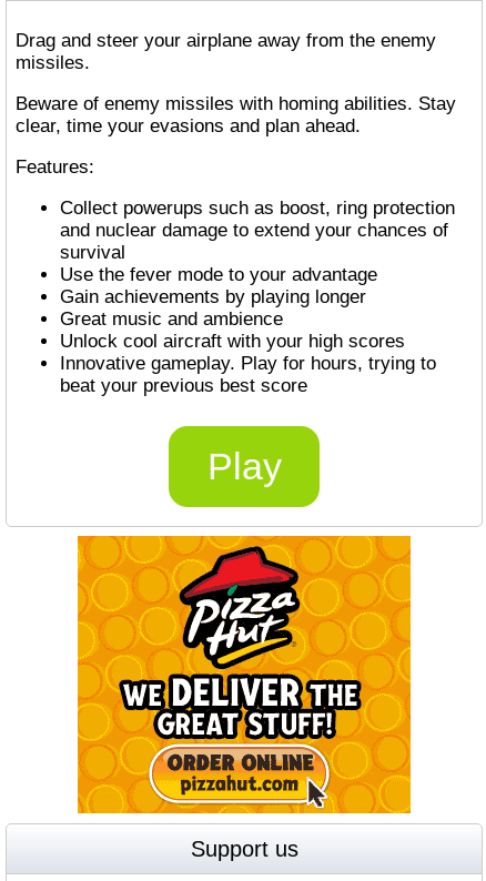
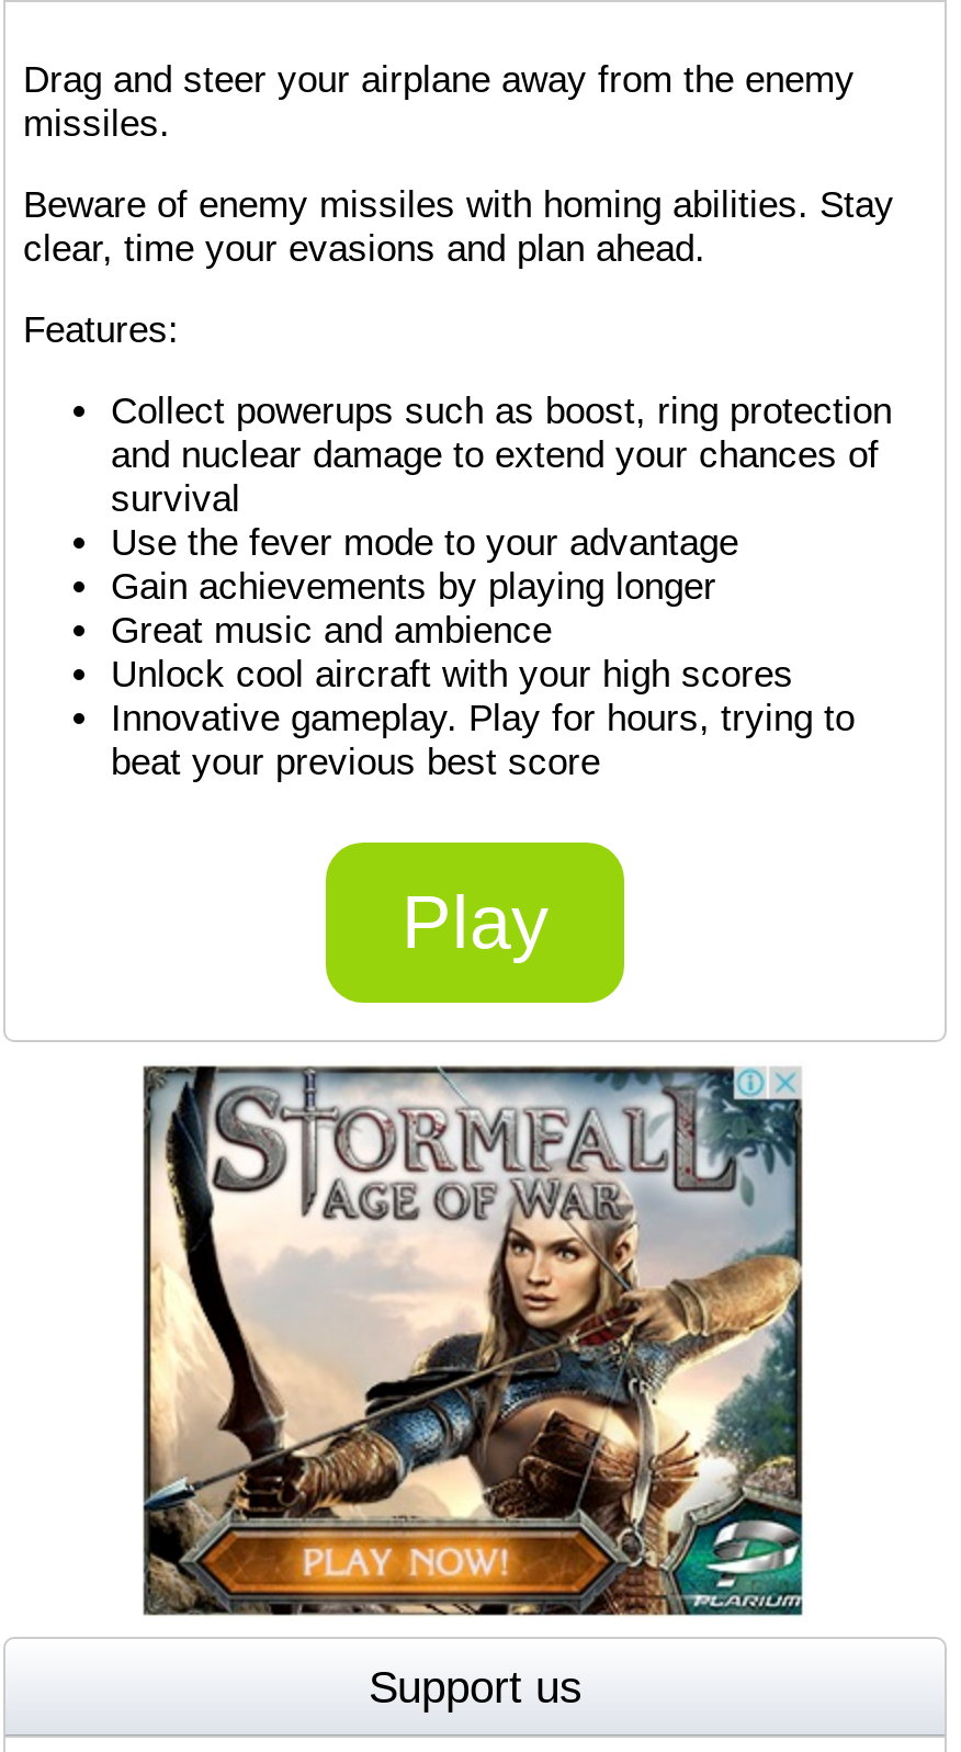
- [image]
+ [image]
